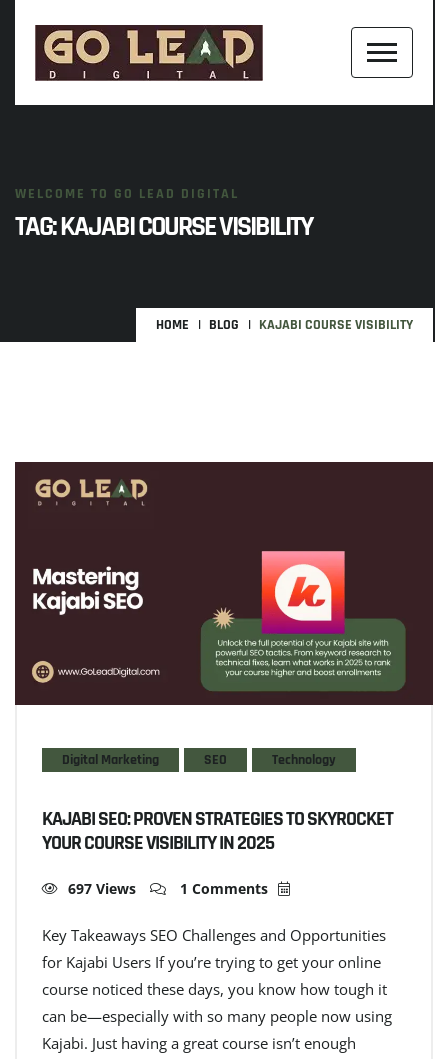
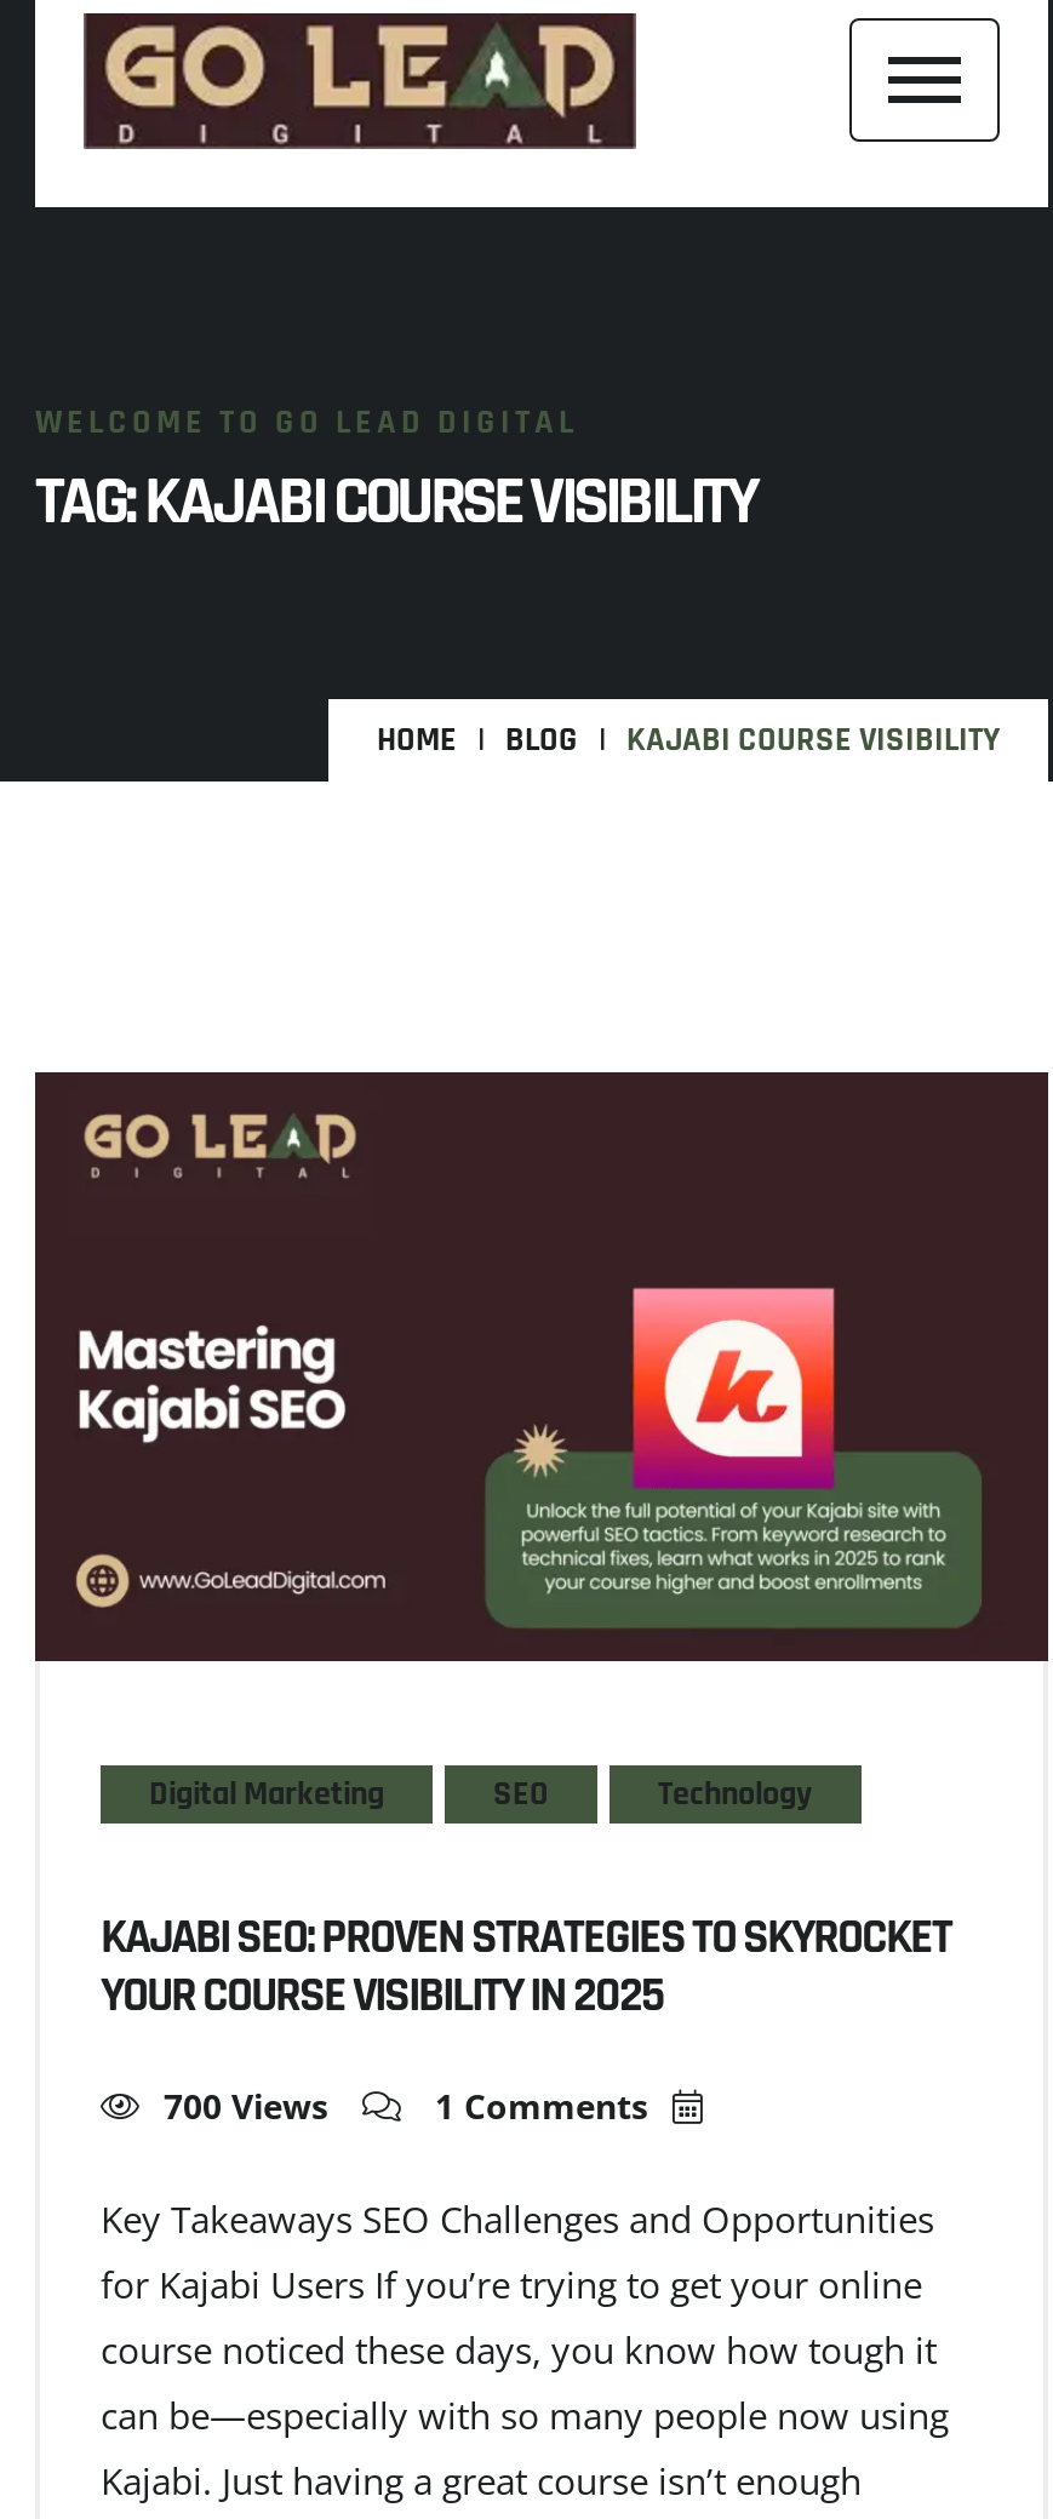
- 697 Views
+ 700 Views
